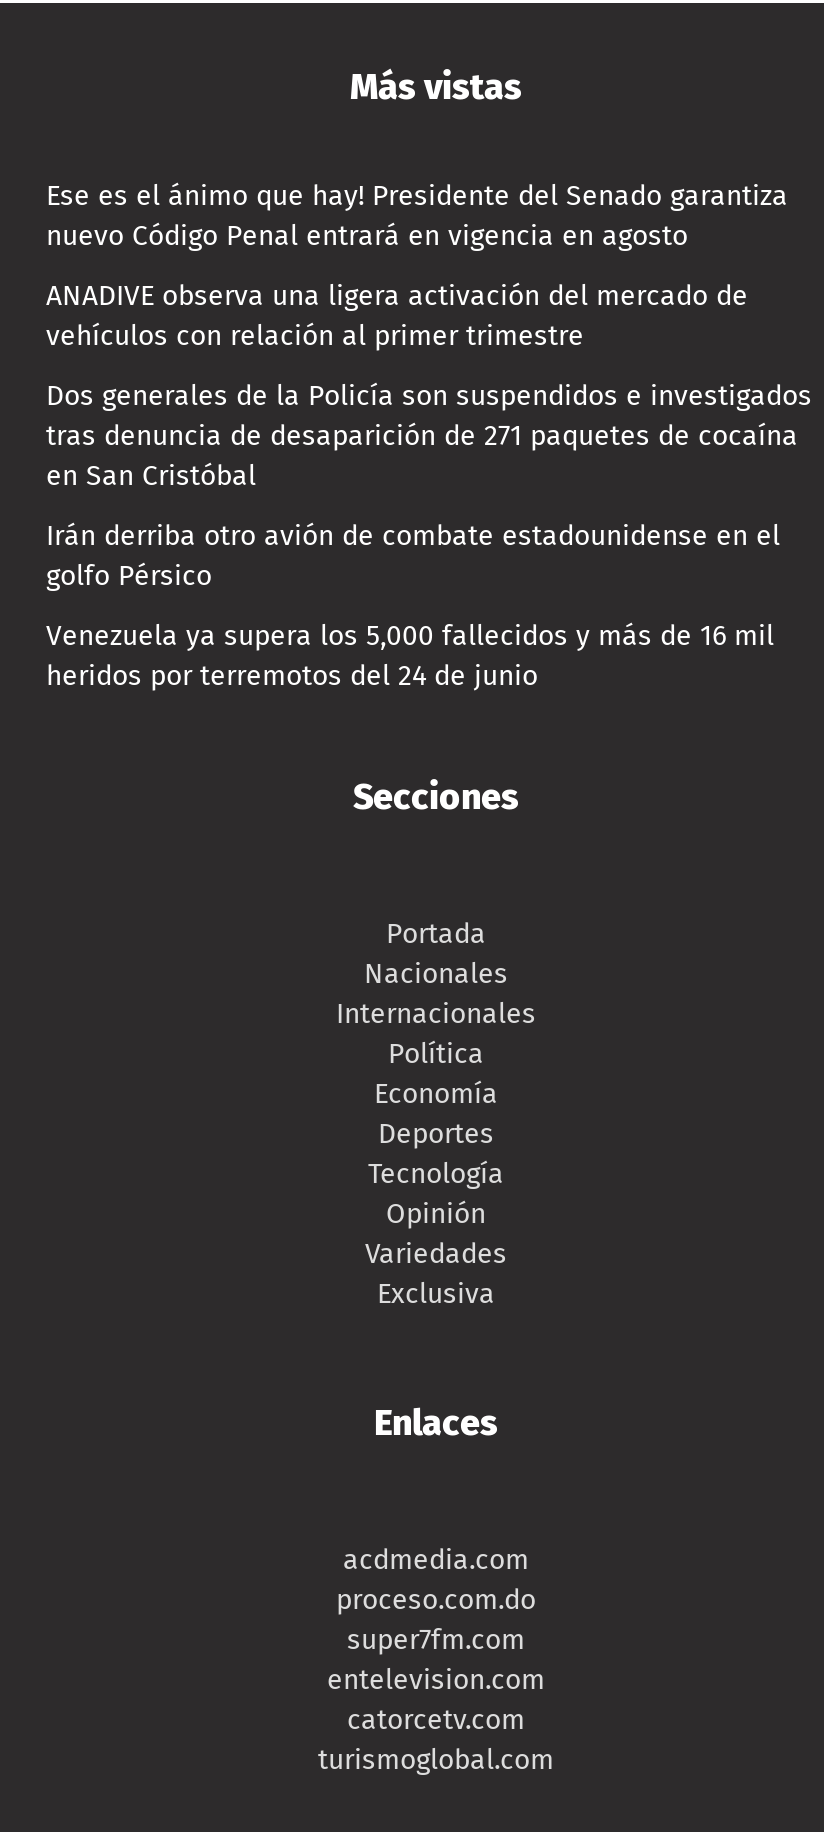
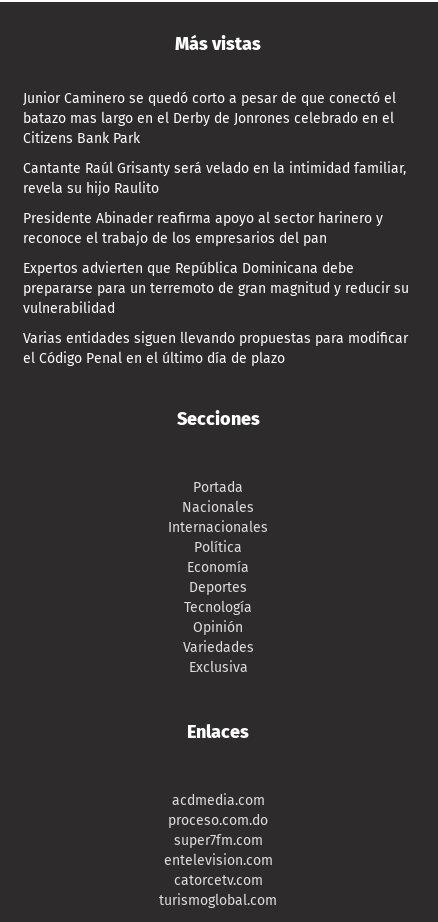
- Ese es el ánimo que hay! Presidente del Senado garantiza
- nuevo Código Penal entrará en vigencia en agosto
+ Junior Caminero se quedó corto a pesar de que conectó el
+ batazo mas largo en el Derby de Jonrones celebrado en el
+ Citizens Bank Park

- ANADIVE observa una ligera activación del mercado de
- vehículos con relación al primer trimestre
+ Cantante Raúl Grisanty será velado en la intimidad familiar,
+ revela su hijo Raulito

- Dos generales de la Policía son suspendidos e investigados
- tras denuncia de desaparición de 271 paquetes de cocaína
- en San Cristóbal
+ Presidente Abinader reafirma apoyo al sector harinero y
+ reconoce el trabajo de los empresarios del pan

- Irán derriba otro avión de combate estadounidense en el
- golfo Pérsico
+ Expertos advierten que República Dominicana debe
+ prepararse para un terremoto de gran magnitud y reducir su
+ vulnerabilidad

- Venezuela ya supera los 5,000 fallecidos y más de 16 mil
- heridos por terremotos del 24 de junio
+ Varias entidades siguen llevando propuestas para modificar
+ el Código Penal en el último día de plazo
